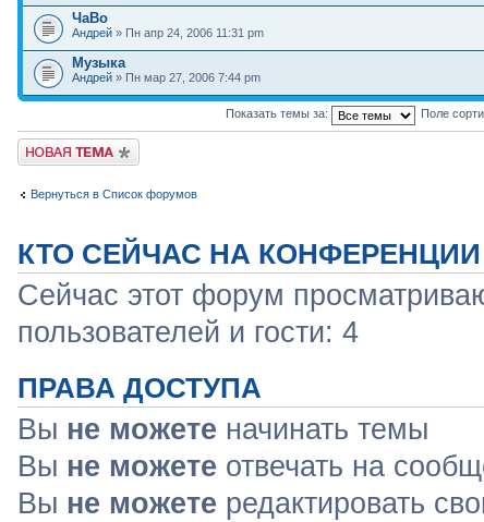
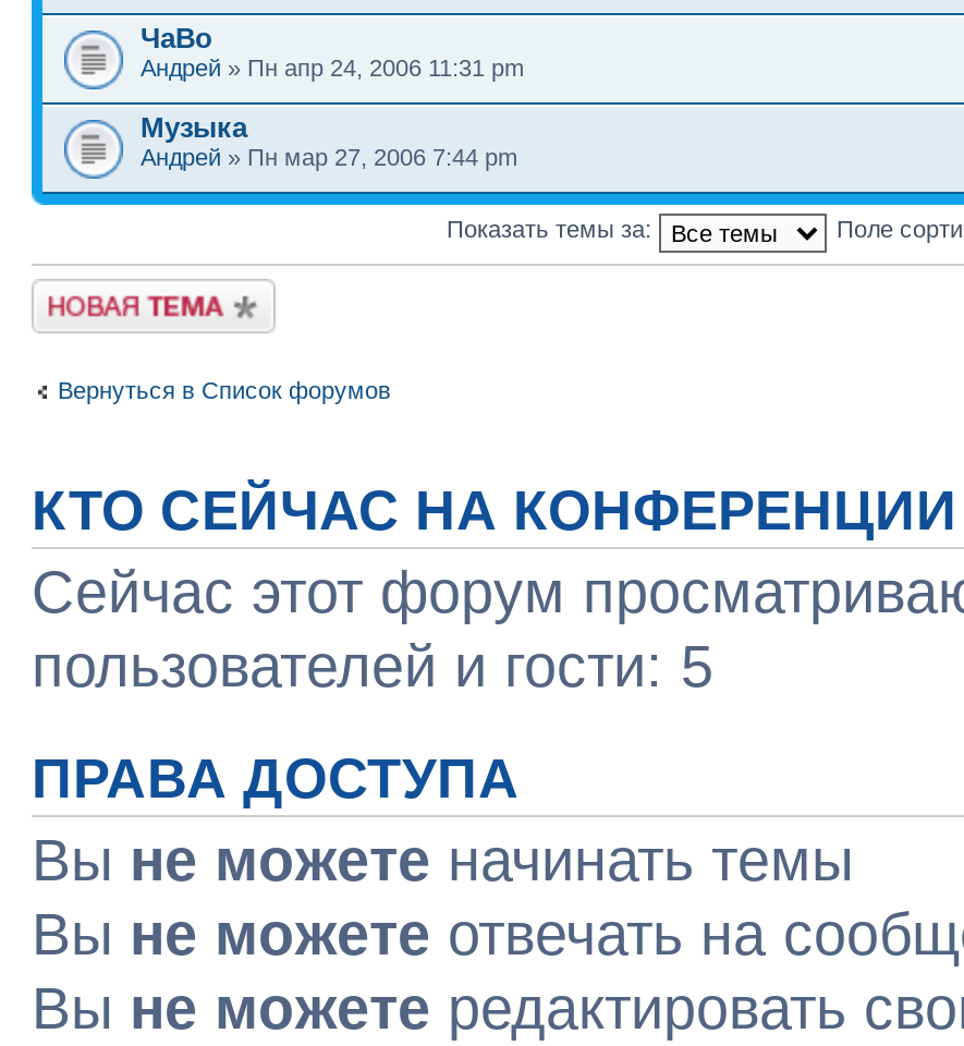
- пользователей и гости: 4
+ пользователей и гости: 5
